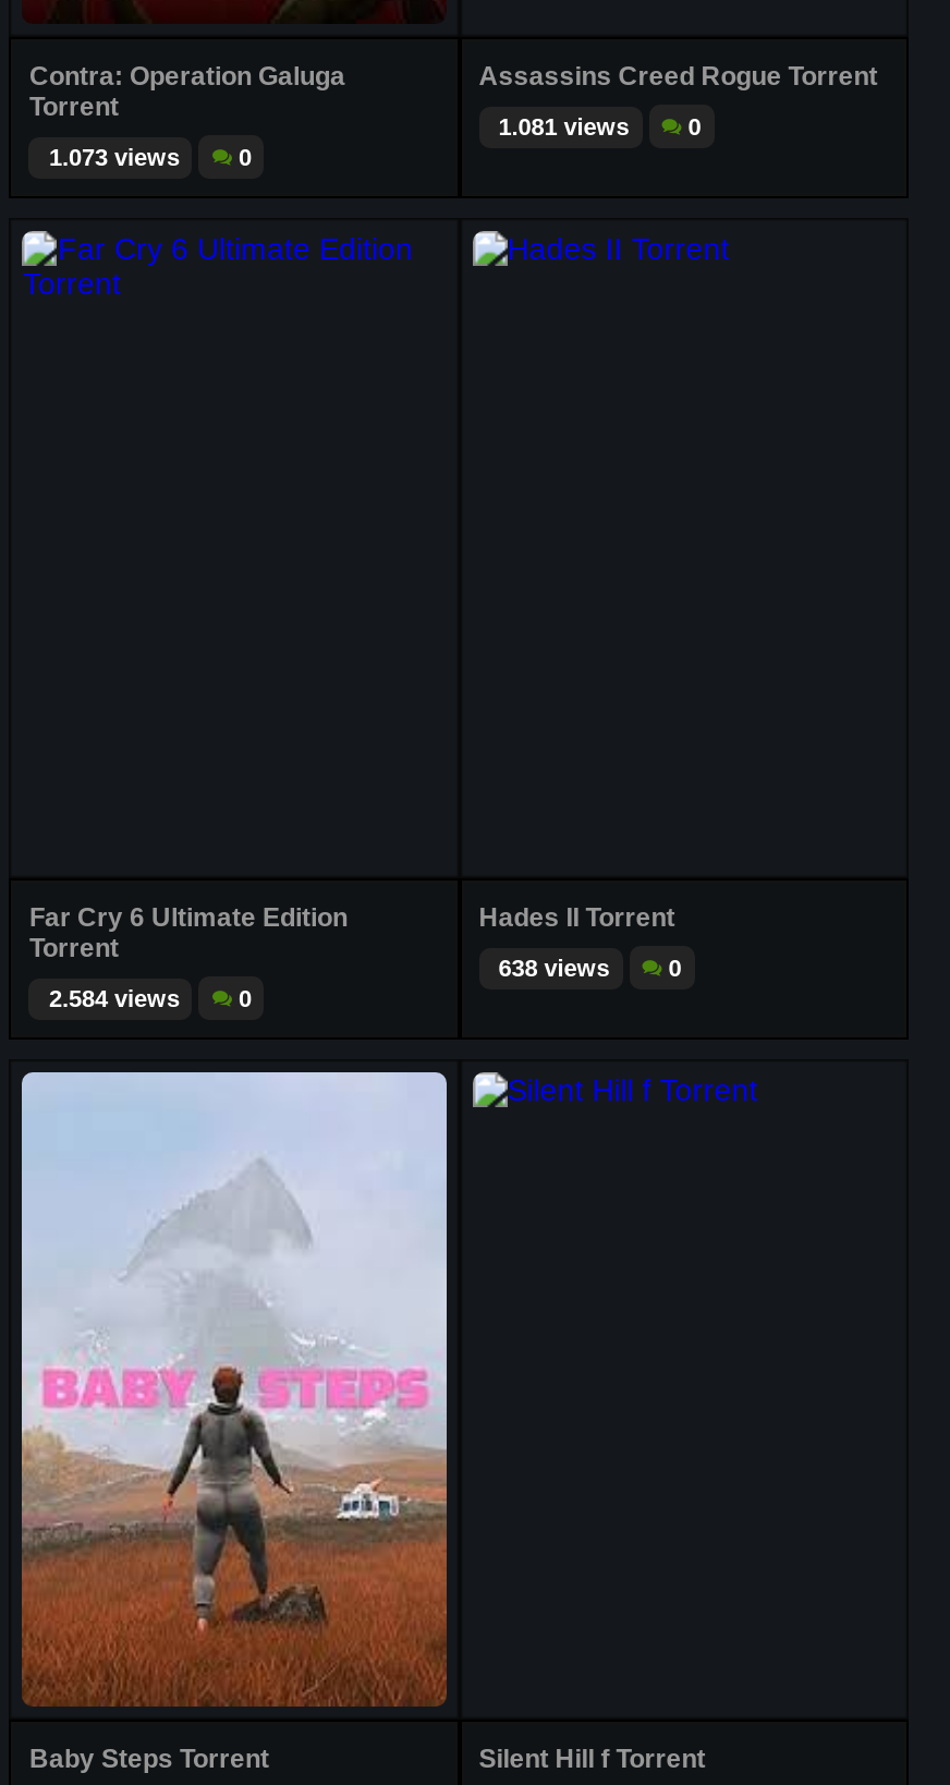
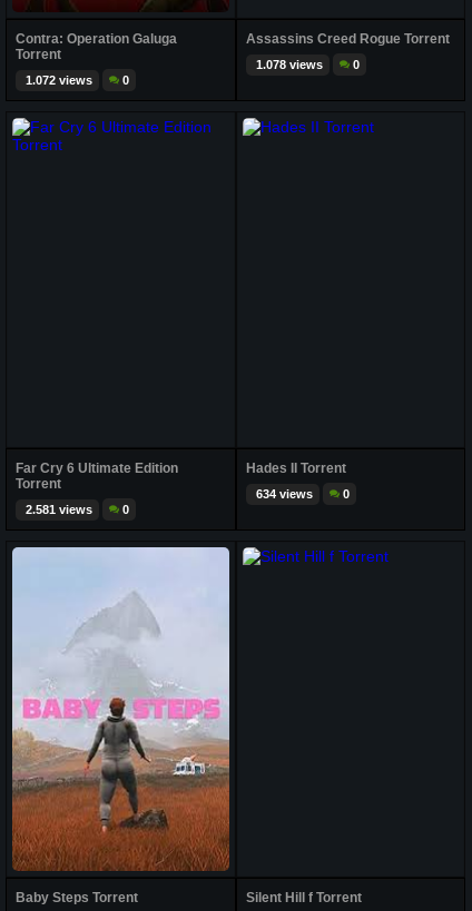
- 1.081 views
+ 1.078 views

- 1.073 views
+ 1.072 views

- 638 views
+ 634 views

- 2.584 views
+ 2.581 views
